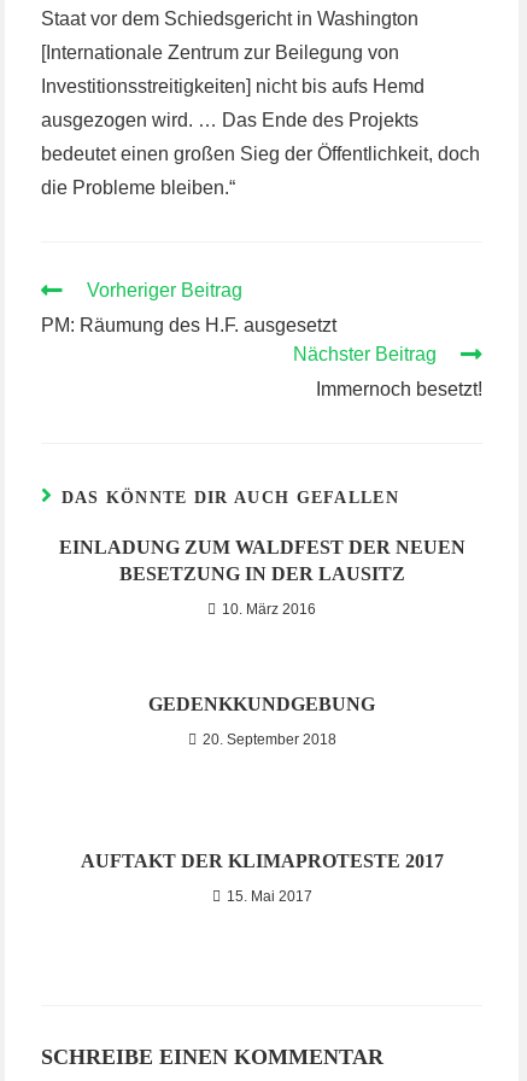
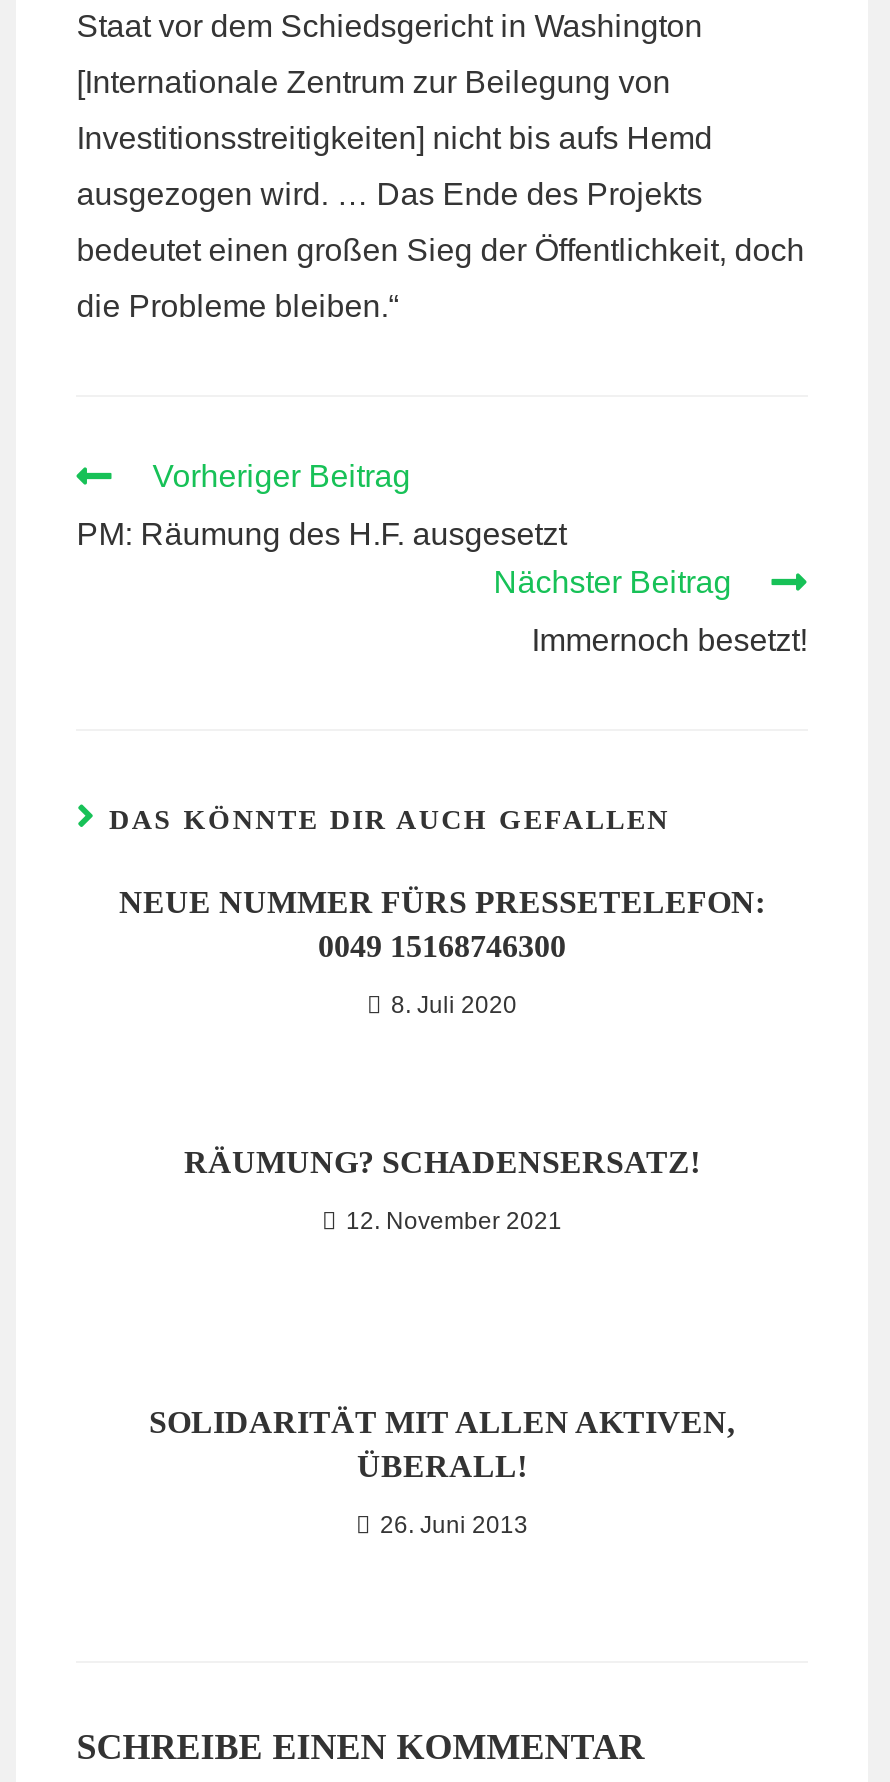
- EINLADUNG ZUM WALDFEST DER NEUEN
- BESETZUNG IN DER LAUSITZ
+ NEUE NUMMER FÜRS PRESSETELEFON:
+ 0049 15168746300

- 10. März 2016
+ 8. Juli 2020

- GEDENKKUNDGEBUNG
+ RÄUMUNG? SCHADENSERSATZ!

- 20. September 2018
+ 12. November 2021

- AUFTAKT DER KLIMAPROTESTE 2017
+ SOLIDARITÄT MIT ALLEN AKTIVEN,
+ ÜBERALL!

- 15. Mai 2017
+ 26. Juni 2013
